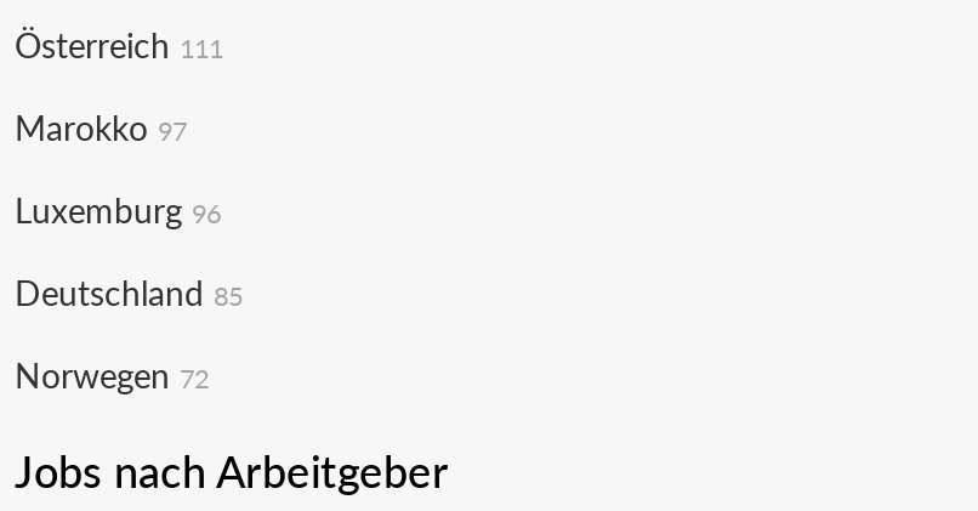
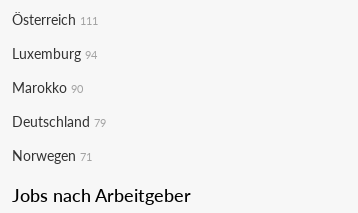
- Marokko 97
+ Luxemburg 94

- Luxemburg 96
+ Marokko 90

- Deutschland 85
+ Deutschland 79

- Norwegen 72
+ Norwegen 71
